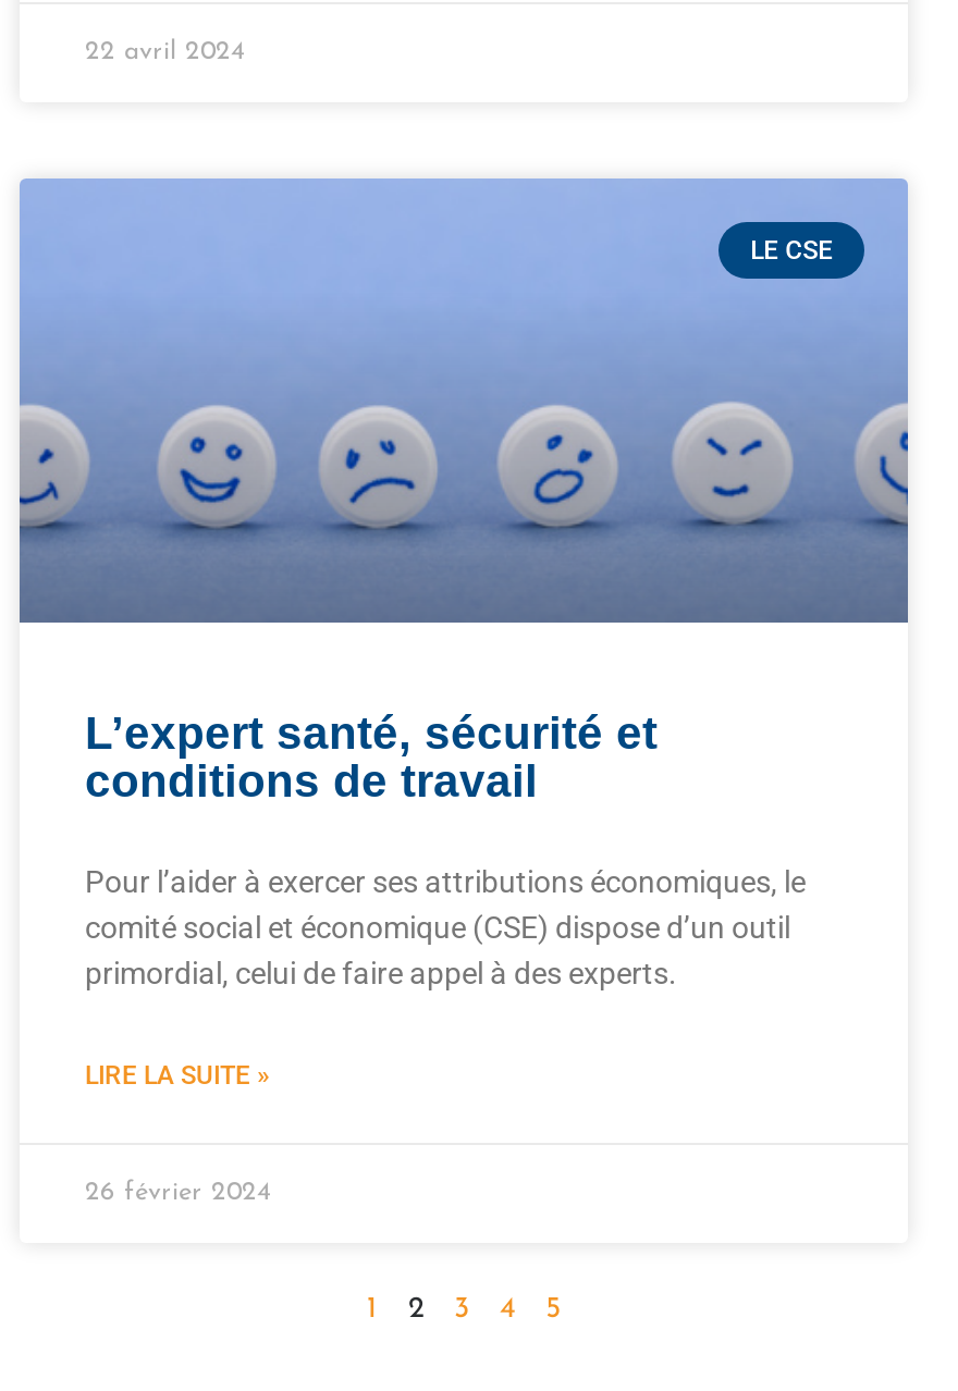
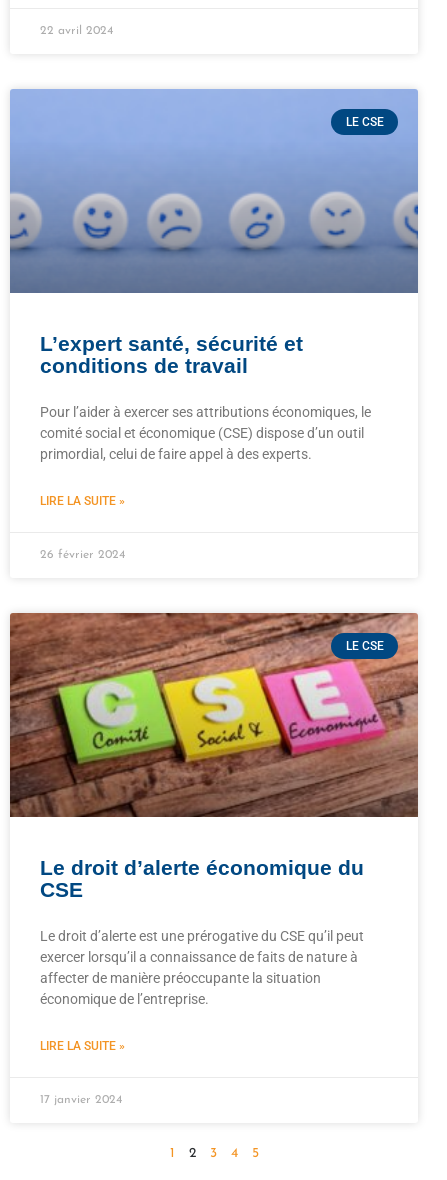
+ [image]
+ LE CSE

+ Le droit d’alerte économique du
+ CSE
+ Le droit d’alerte est une prérogative du CSE qu’il peut
+ exercer lorsqu’il a connaissance de faits de nature à
+ affecter de manière préoccupante la situation
+ économique de l’entreprise.
+ LIRE LA SUITE »

+ 17 janvier 2024
